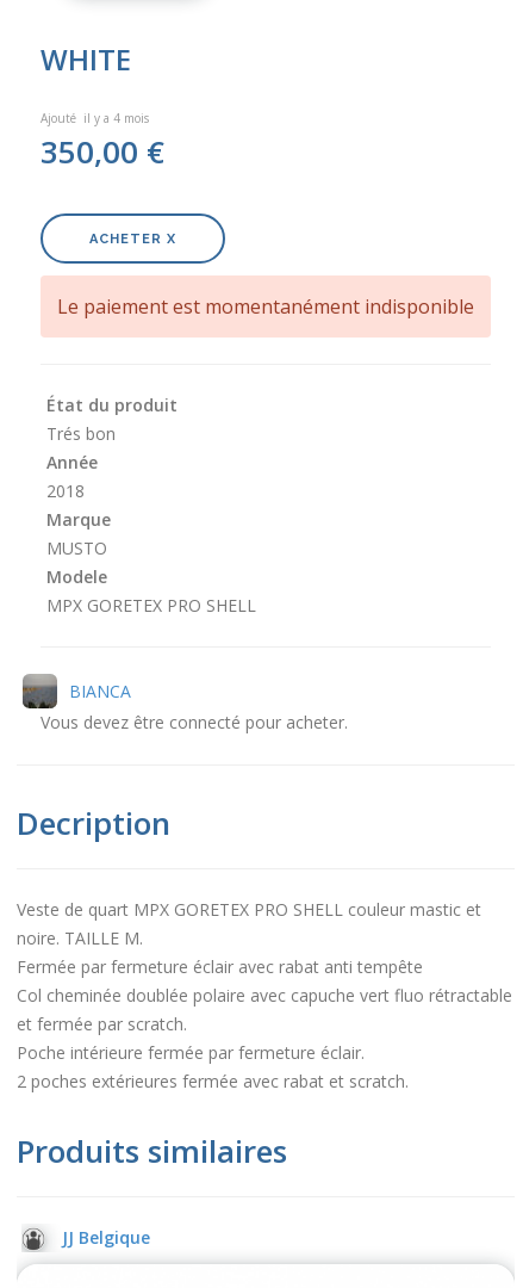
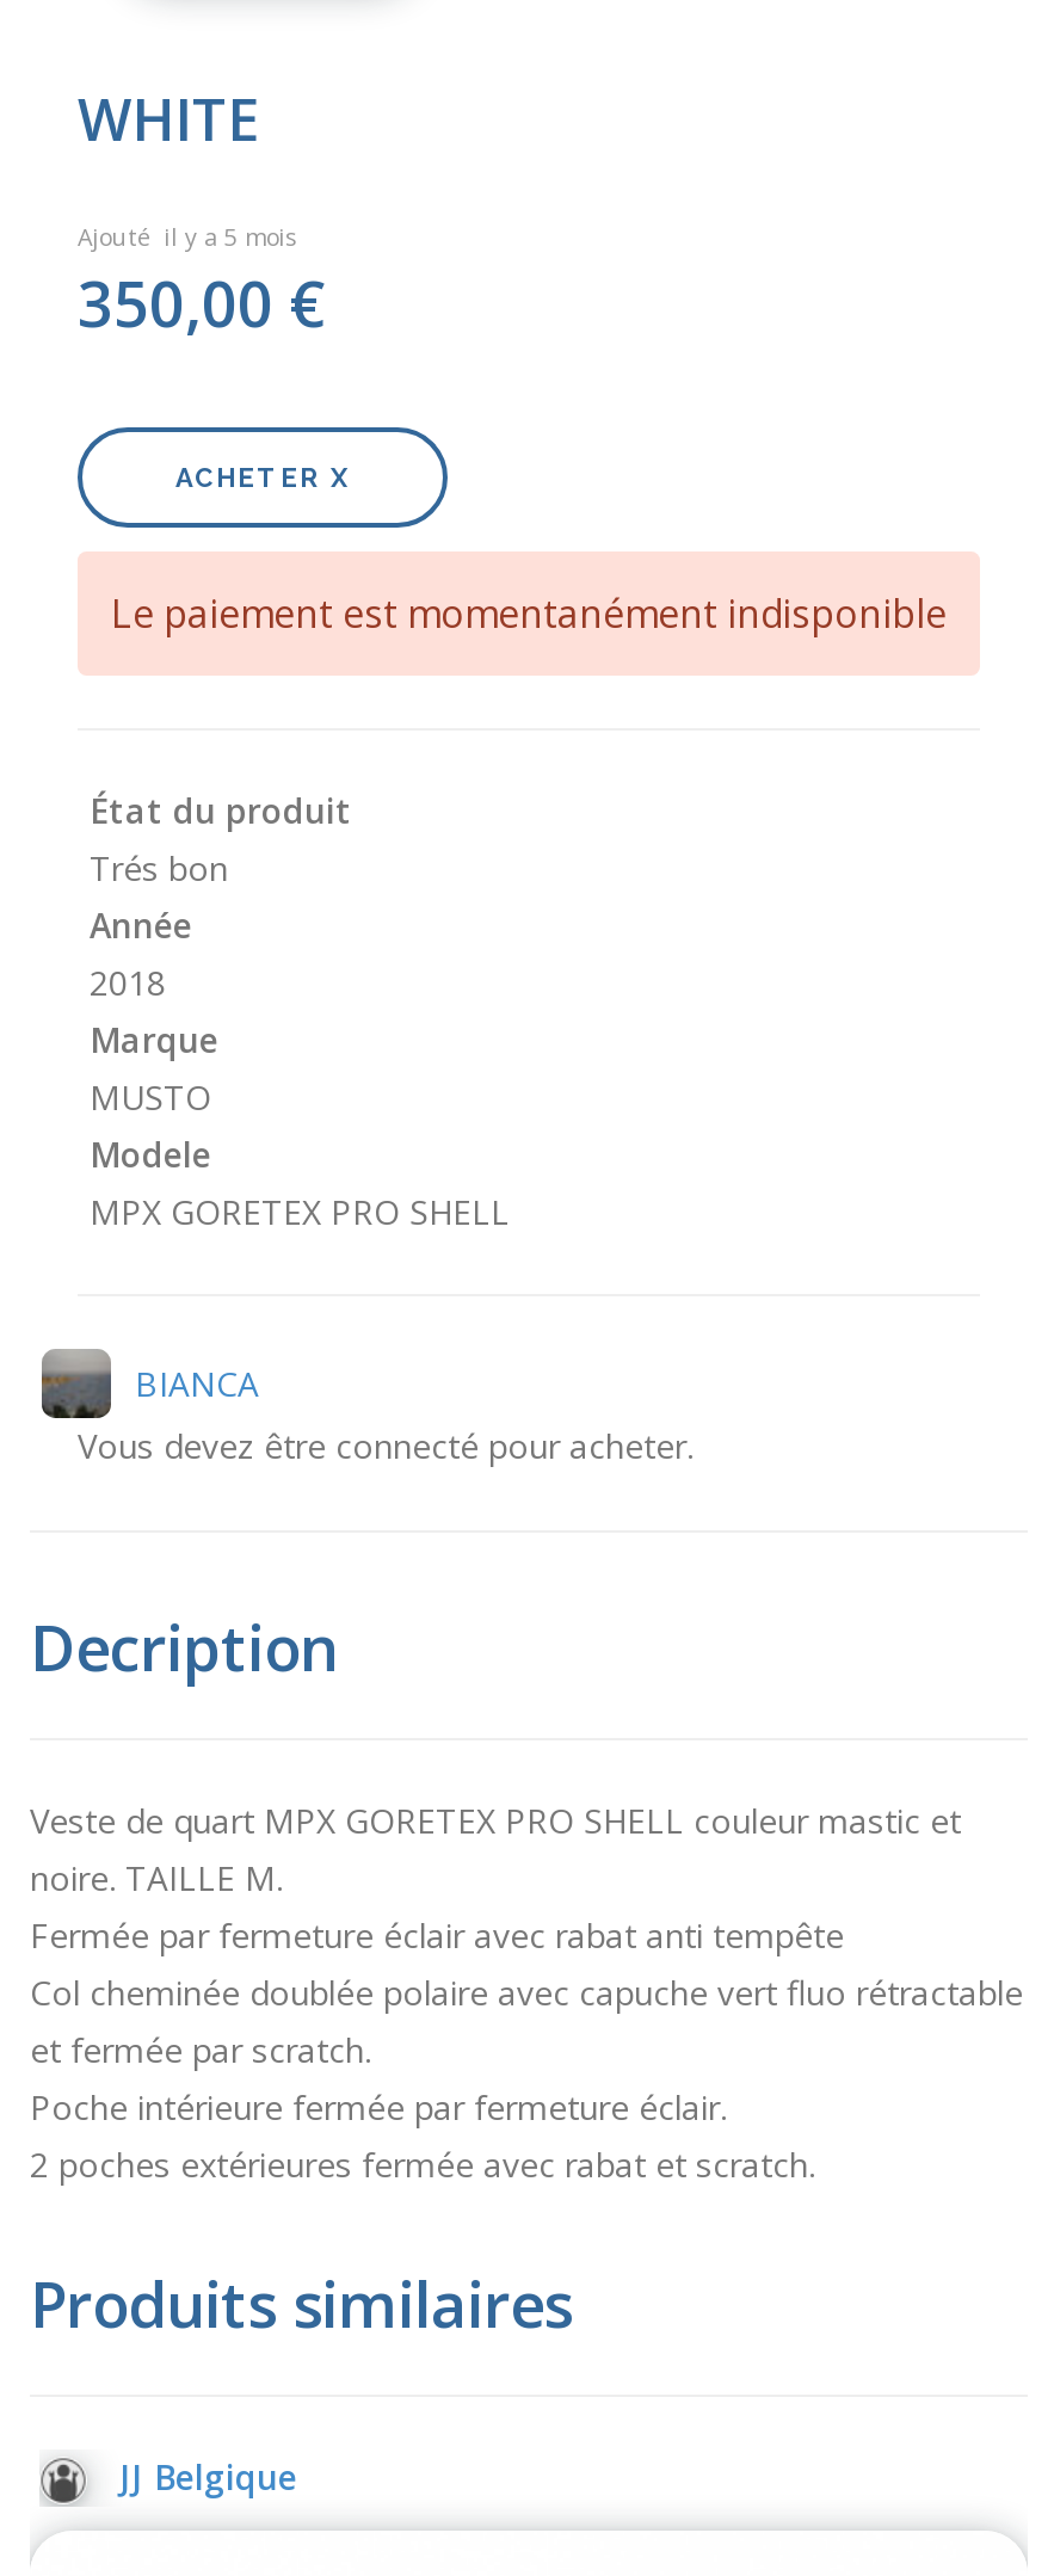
- Ajouté il y a 4 mois
+ Ajouté il y a 5 mois
